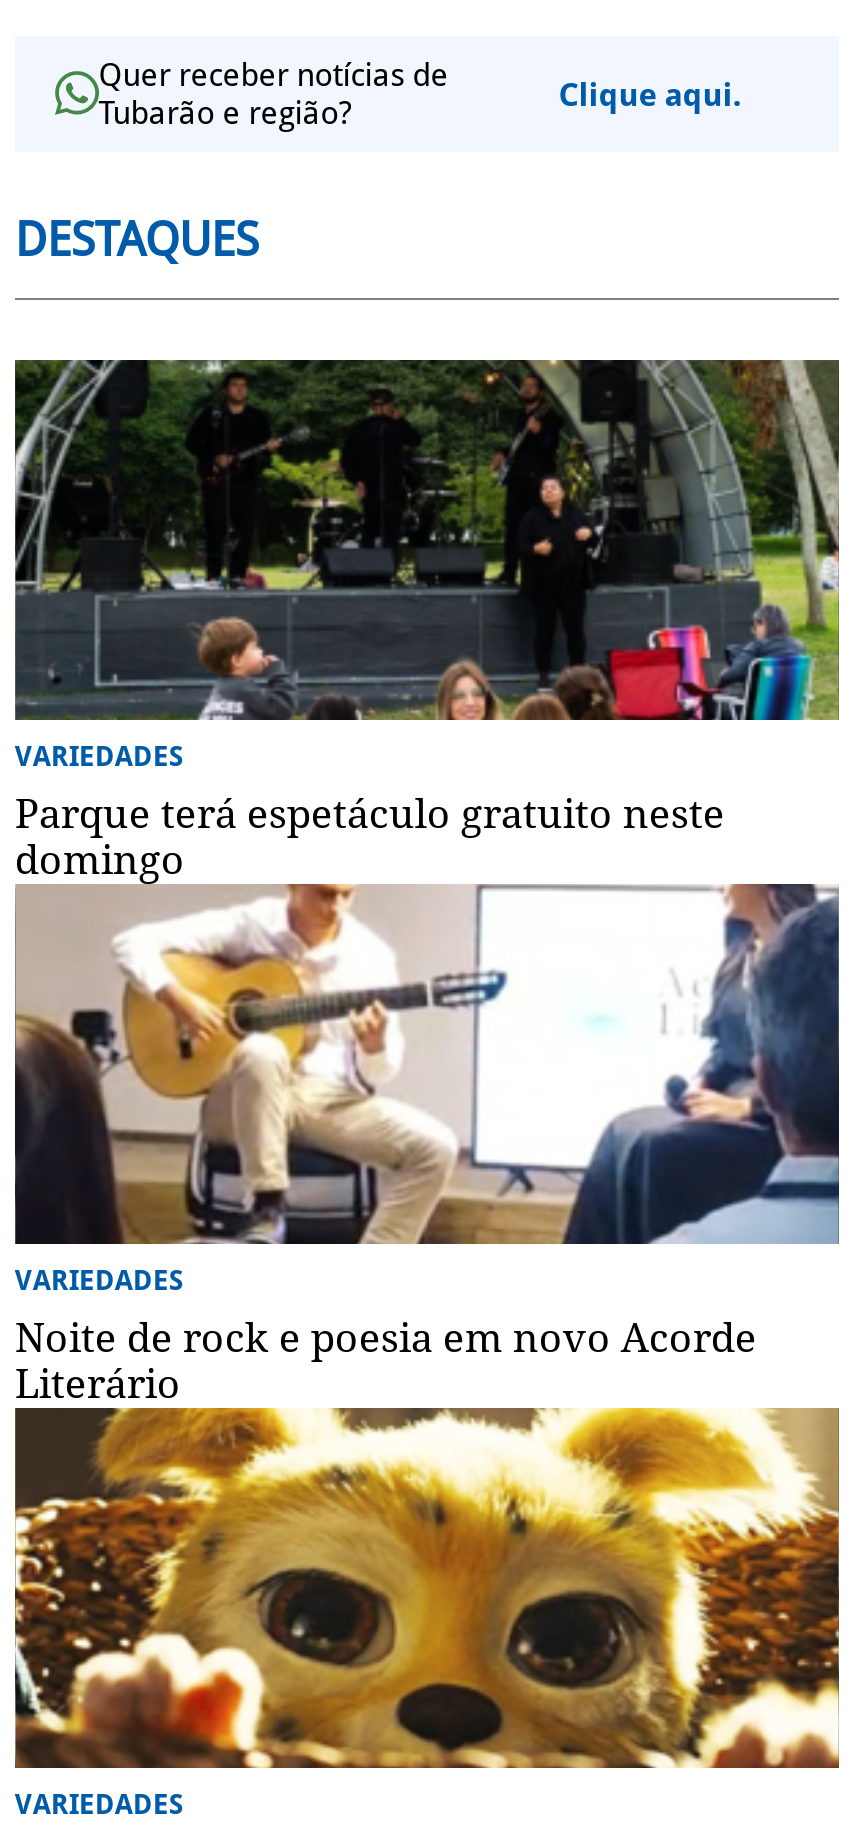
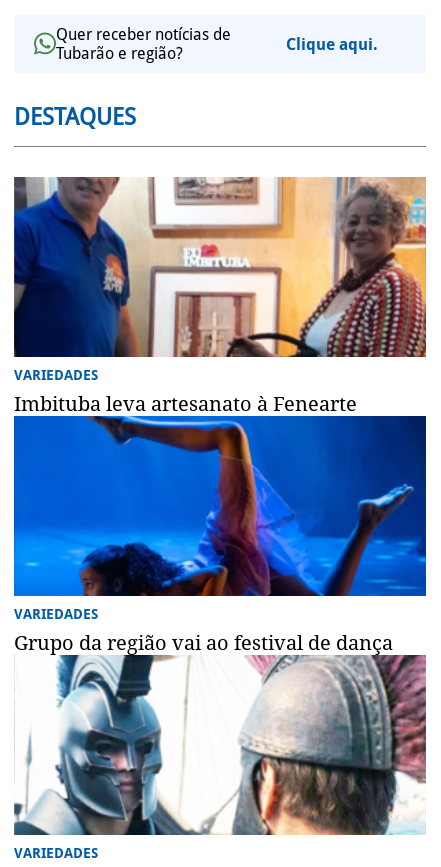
- [image]
- Parque terá espetáculo gratuito neste
- domingo
+ [image]
+ Imbituba leva artesanato à Fenearte

- [image]
- Noite de rock e poesia em novo Acorde
- Literário
+ [image]
+ Grupo da região vai ao festival de dança

- [image]
+ [image]
